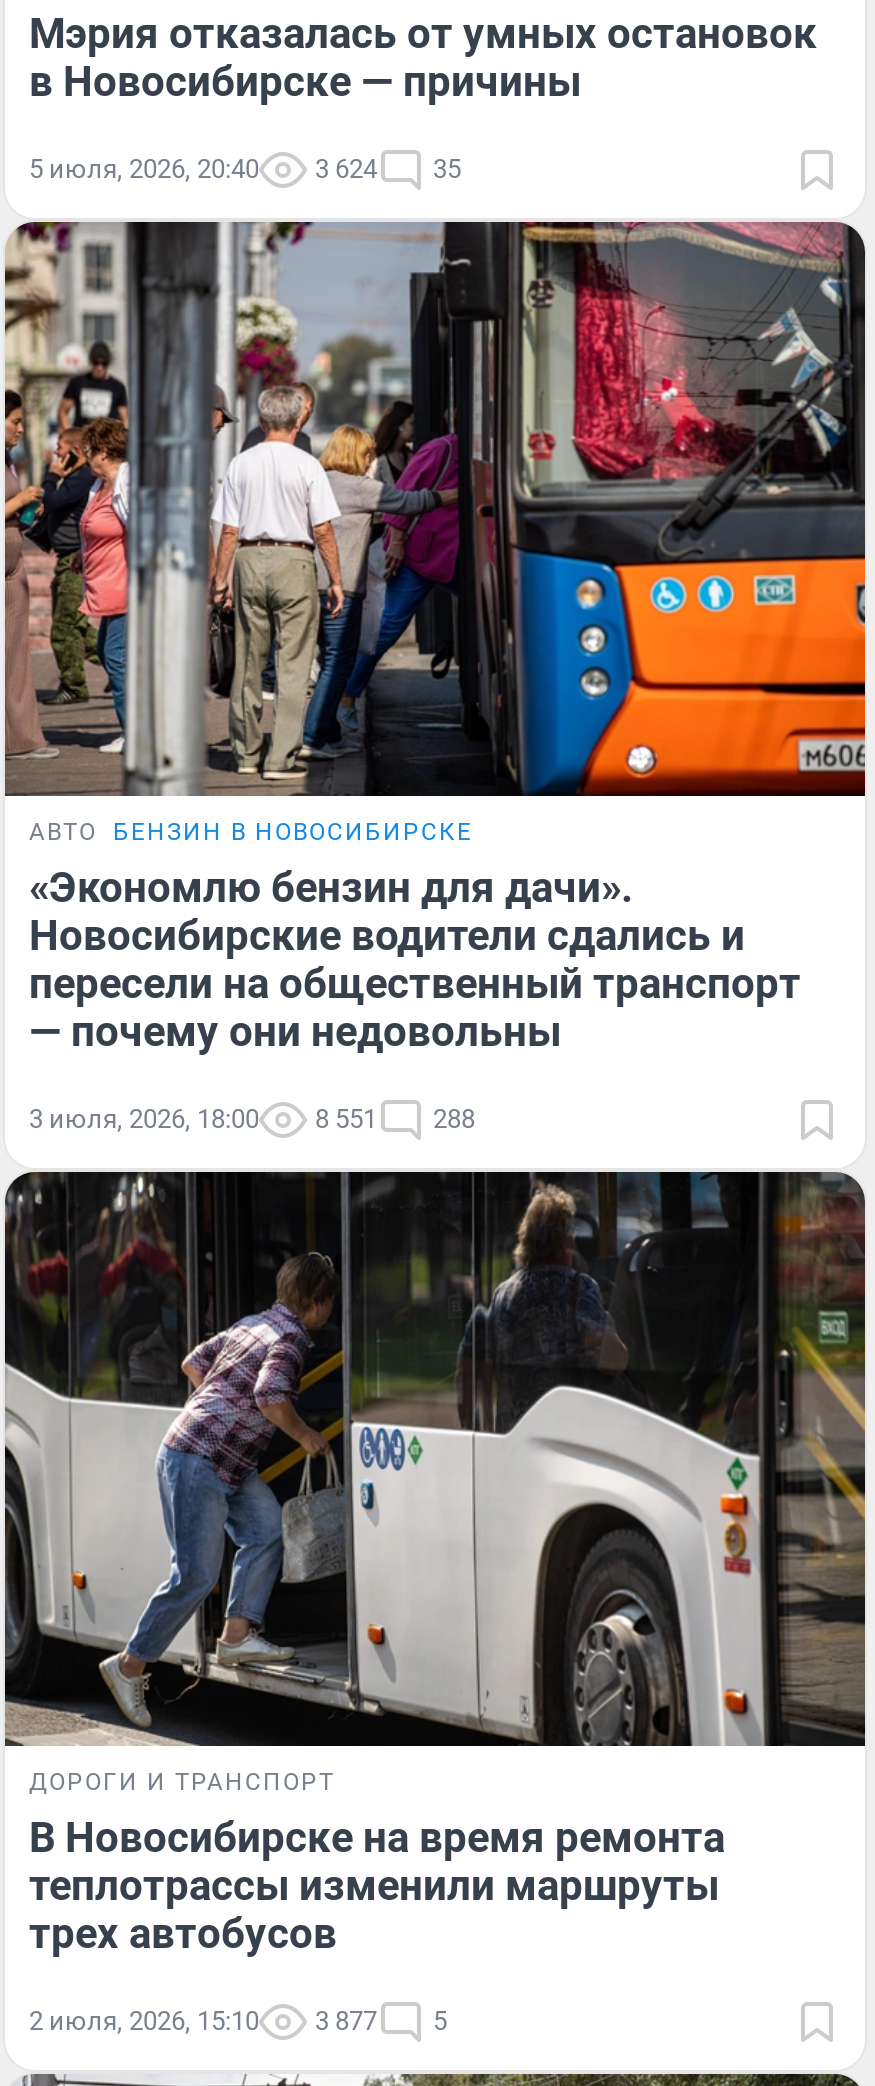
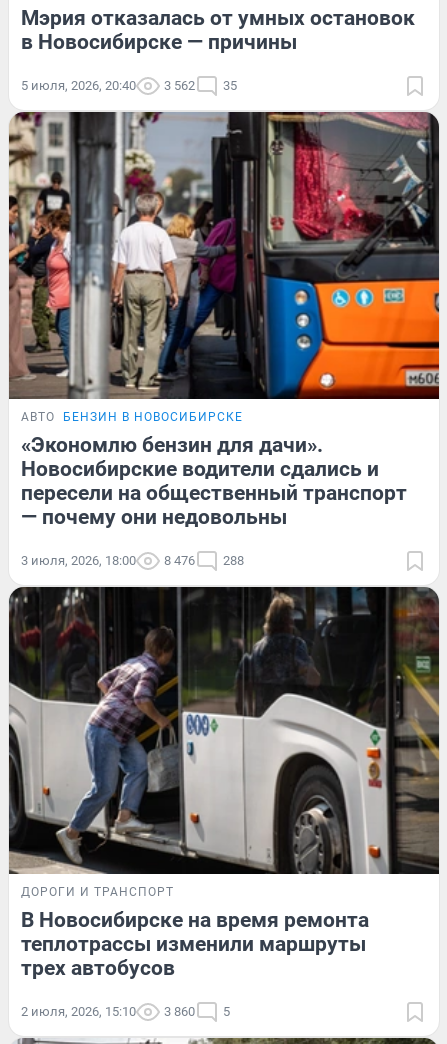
- 5 июля, 2026, 20:40 3 624 35
+ 5 июля, 2026, 20:40 3 562 35

- 3 июля, 2026, 18:00 8 551 288
+ 3 июля, 2026, 18:00 8 476 288

- 2 июля, 2026, 15:10 3 877 5
+ 2 июля, 2026, 15:10 3 860 5
